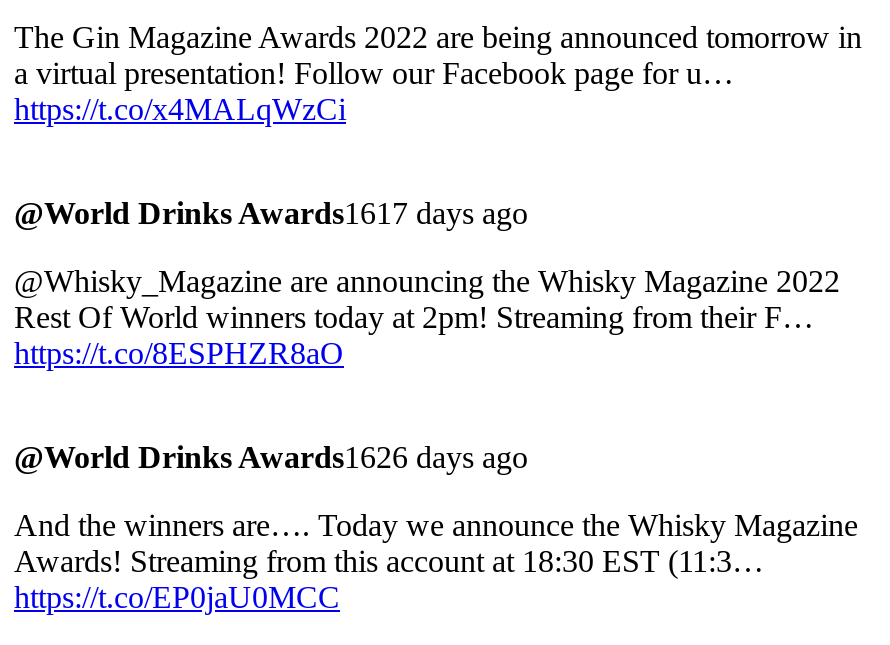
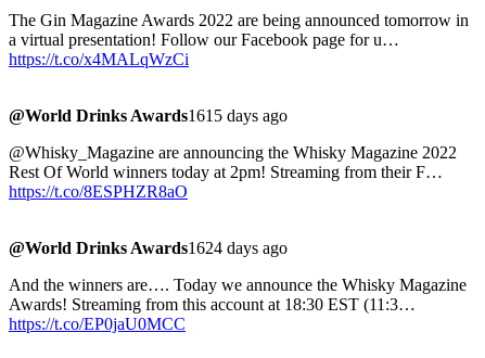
- @World Drinks Awards1617 days ago
+ @World Drinks Awards1615 days ago

- @World Drinks Awards1626 days ago
+ @World Drinks Awards1624 days ago
